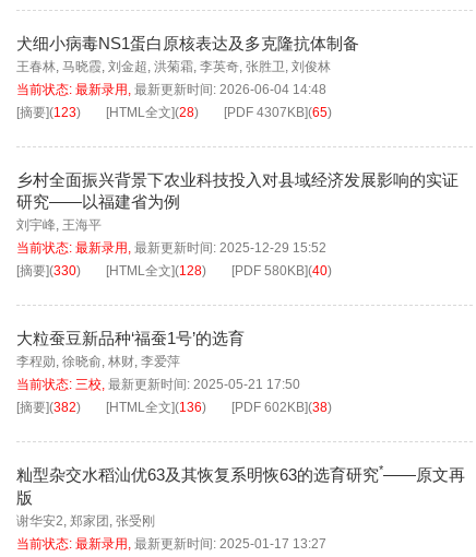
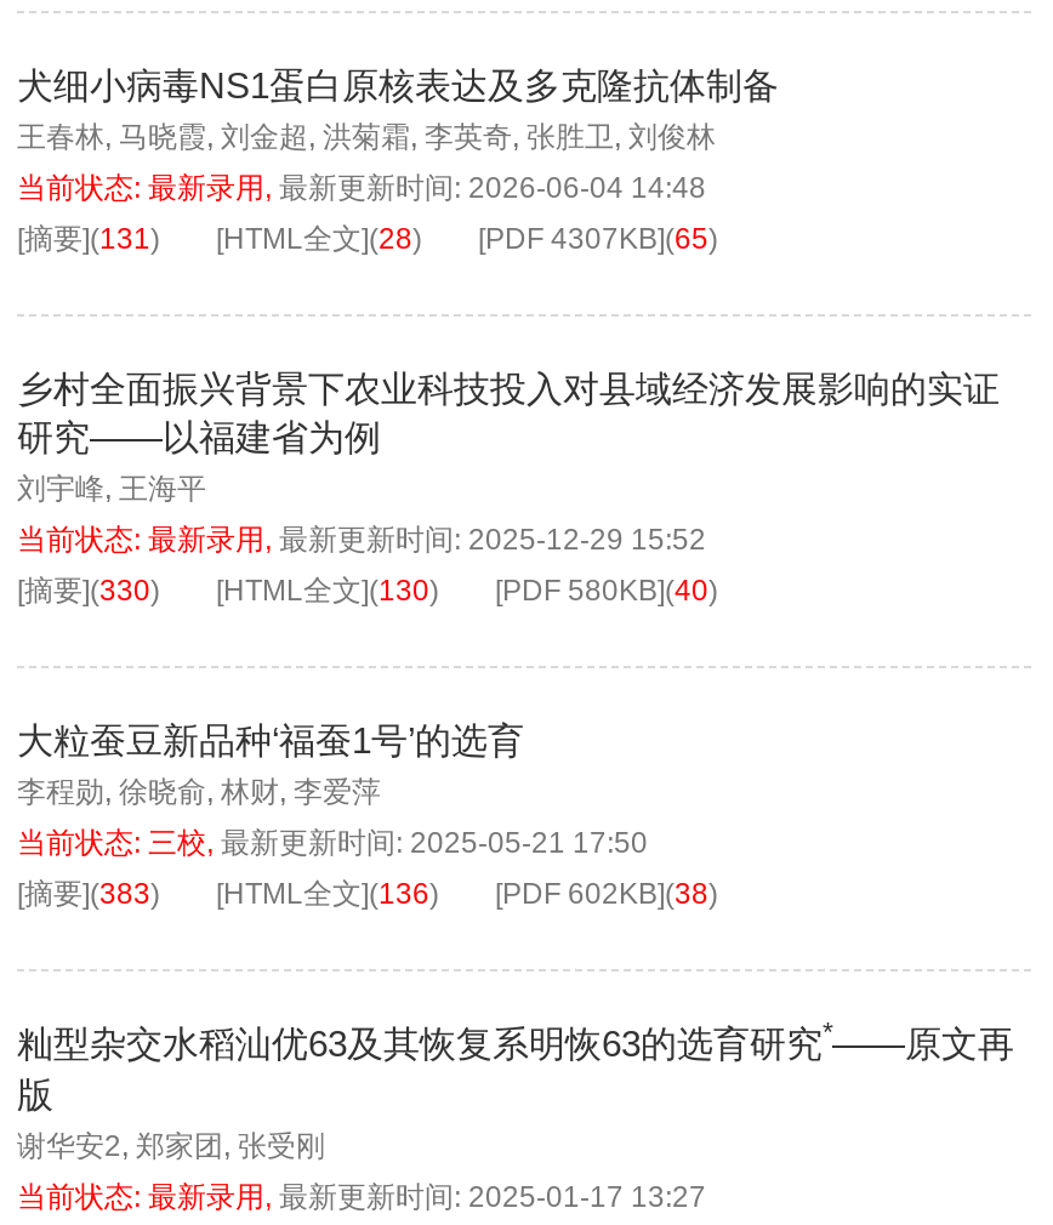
- [摘要](123) [HTML全文](28) [PDF 4307KB](65)
+ [摘要](131) [HTML全文](28) [PDF 4307KB](65)

- [摘要](330) [HTML全文](128) [PDF 580KB](40)
+ [摘要](330) [HTML全文](130) [PDF 580KB](40)

- [摘要](382) [HTML全文](136) [PDF 602KB](38)
+ [摘要](383) [HTML全文](136) [PDF 602KB](38)
